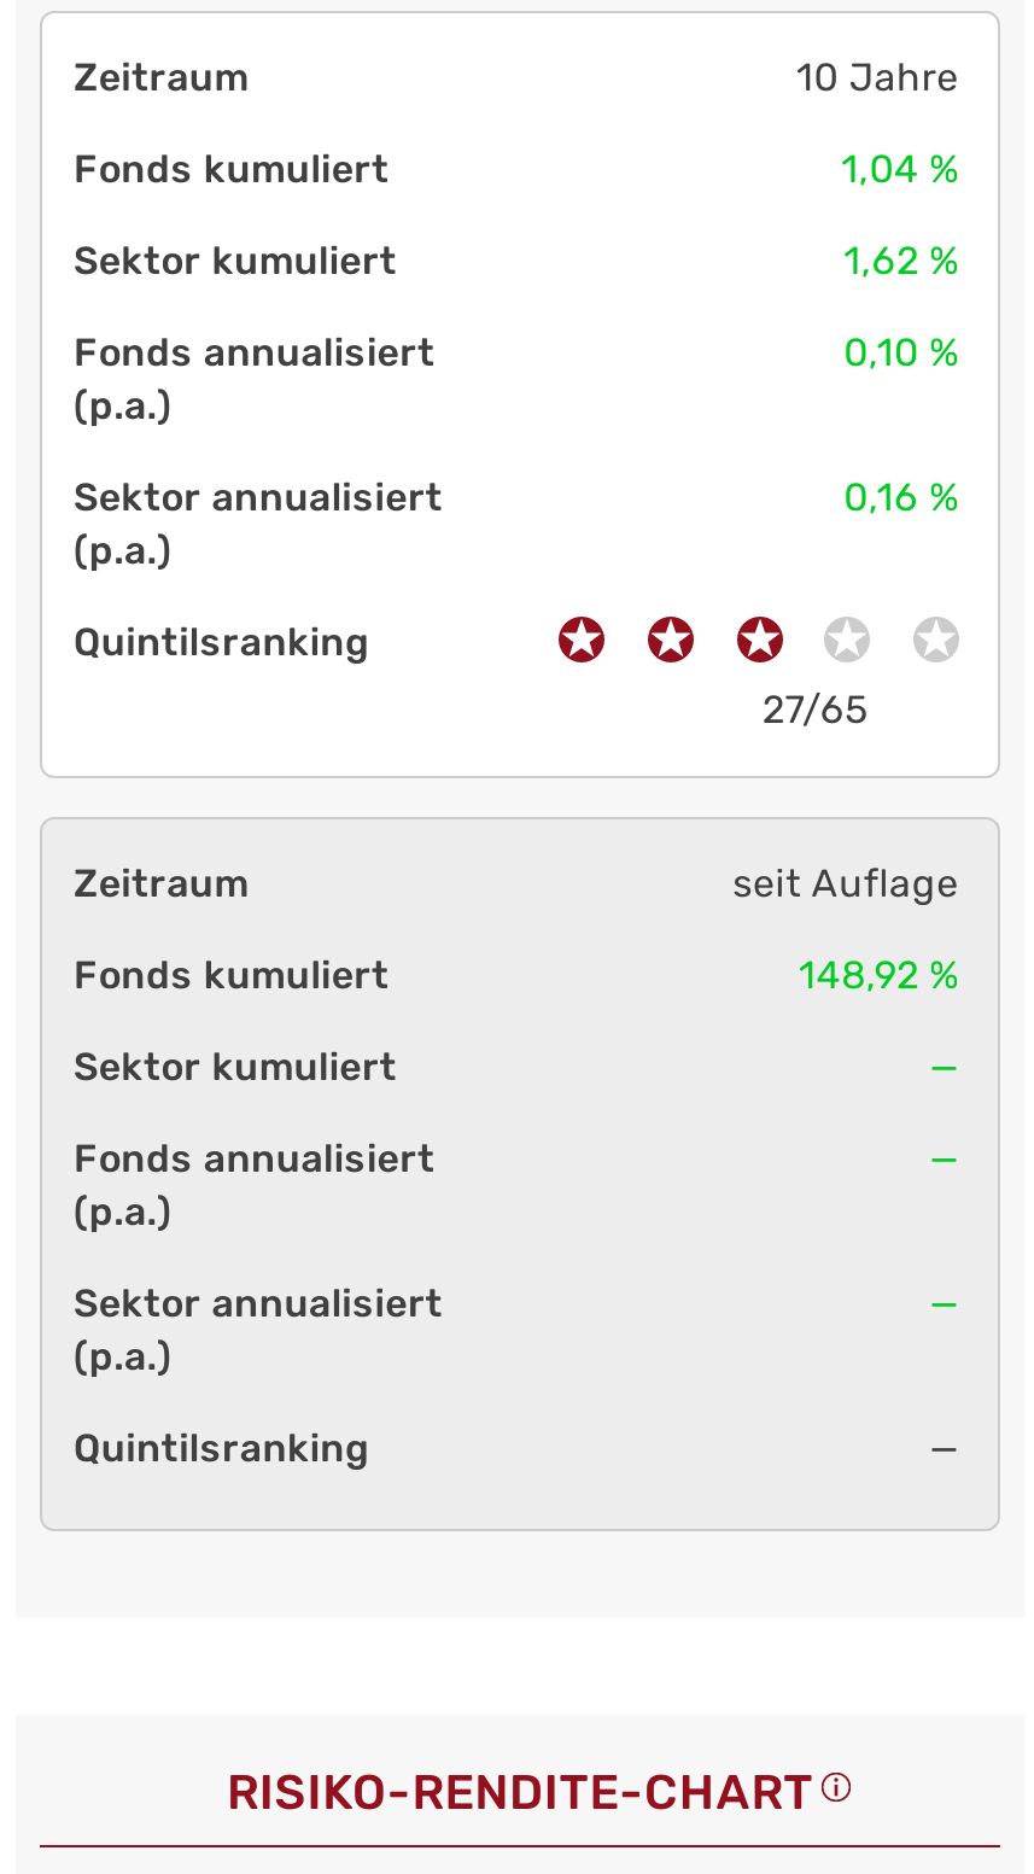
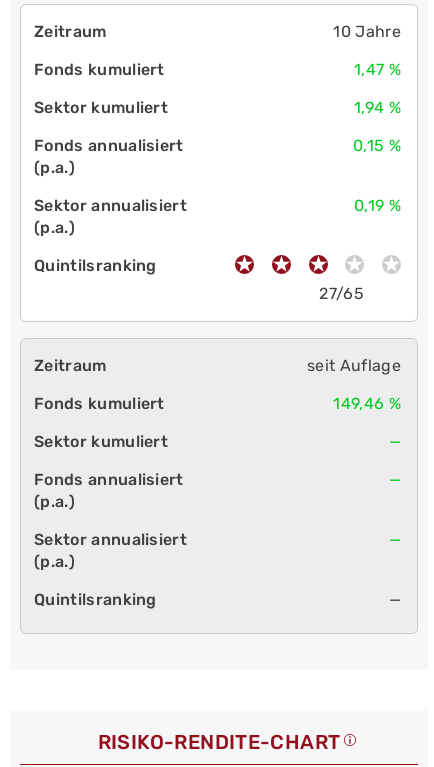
- 1,04 %
+ 1,47 %

- 1,62 %
+ 1,94 %

- 0,10 %
+ 0,15 %

- 0,16 %
+ 0,19 %

- 148,92 %
+ 149,46 %
